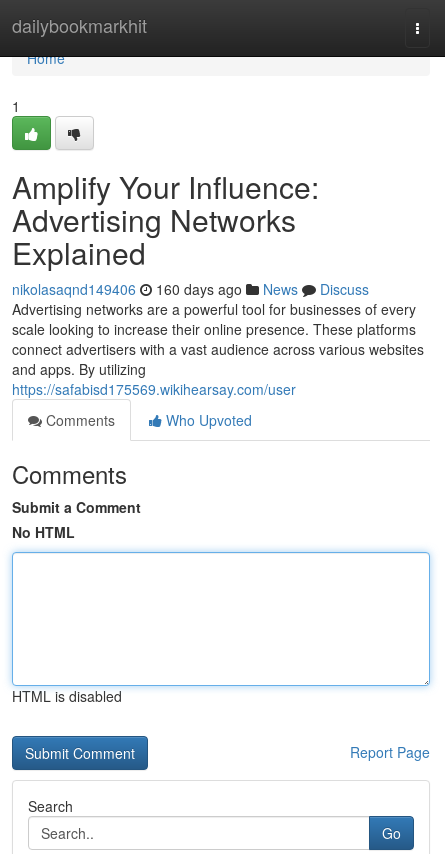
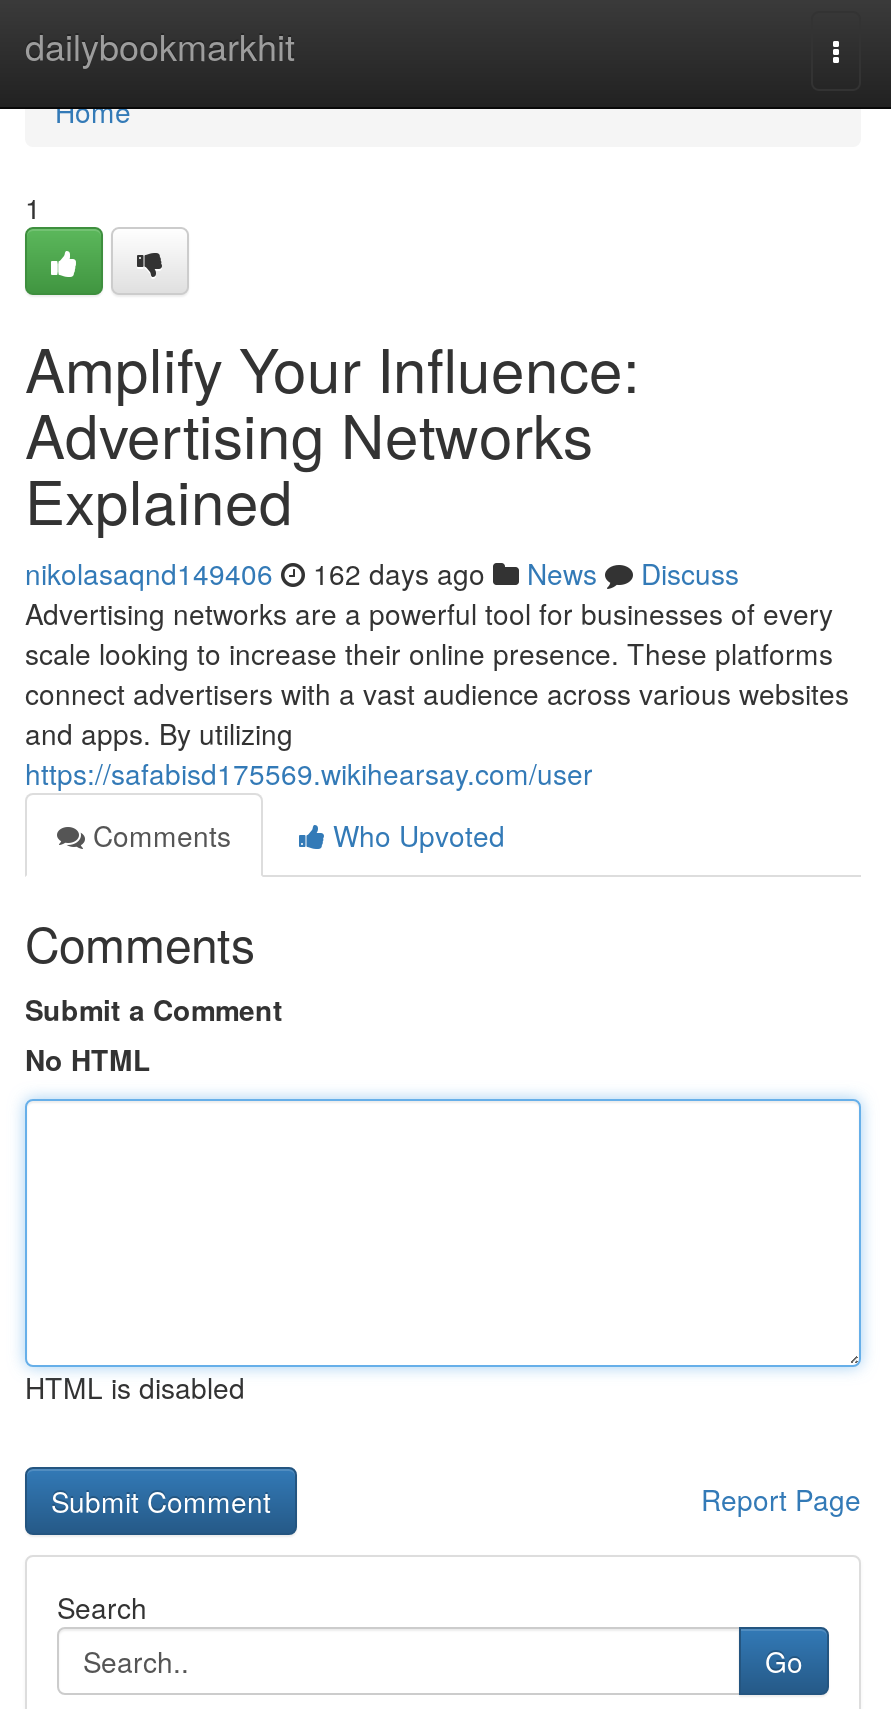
- nikolasaqnd149406 160 days ago News Discuss
+ nikolasaqnd149406 162 days ago News Discuss
